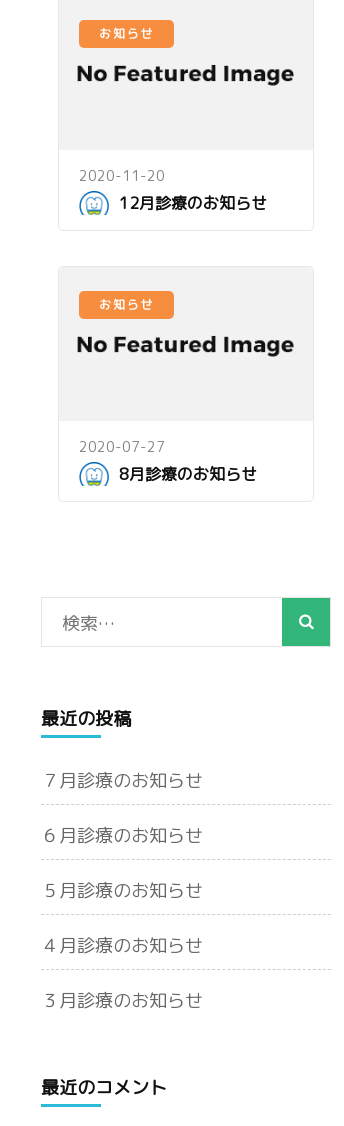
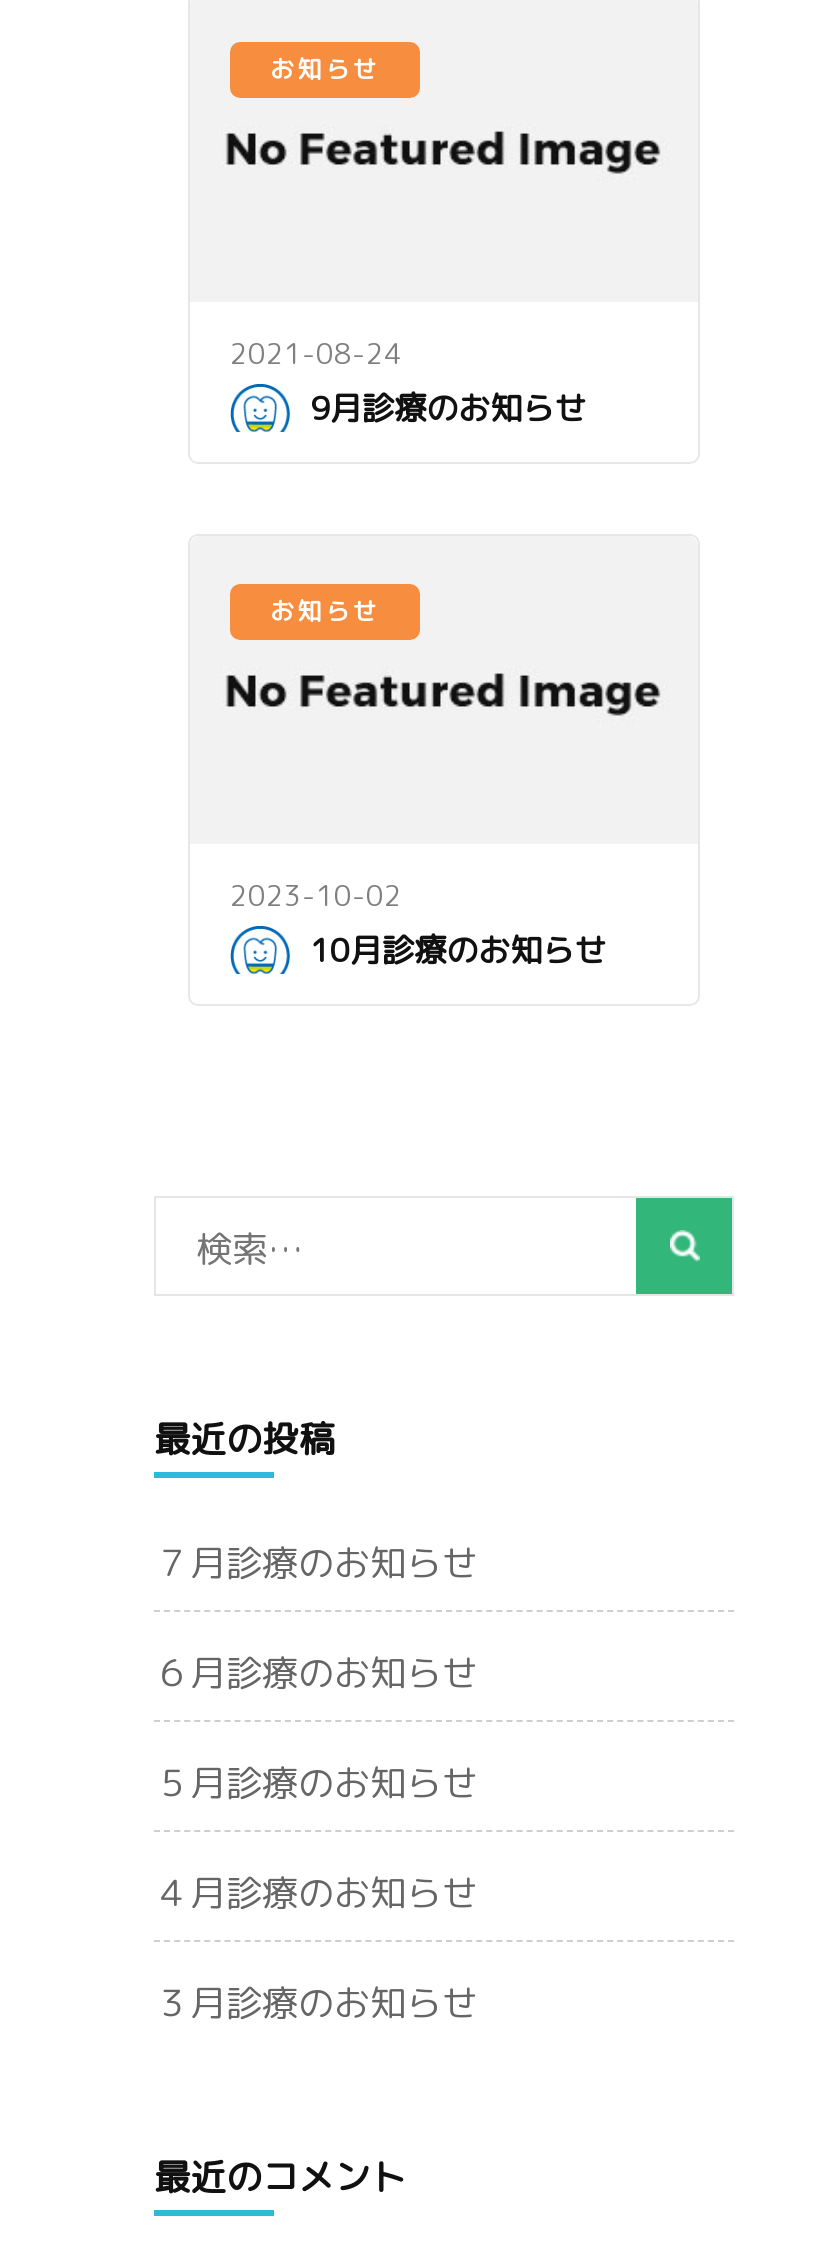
- 2020-11-20
+ 2021-08-24

- 12月診療のお知らせ
+ 9月診療のお知らせ

- 2020-07-27
+ 2023-10-02

- 8月診療のお知らせ
+ 10月診療のお知らせ
